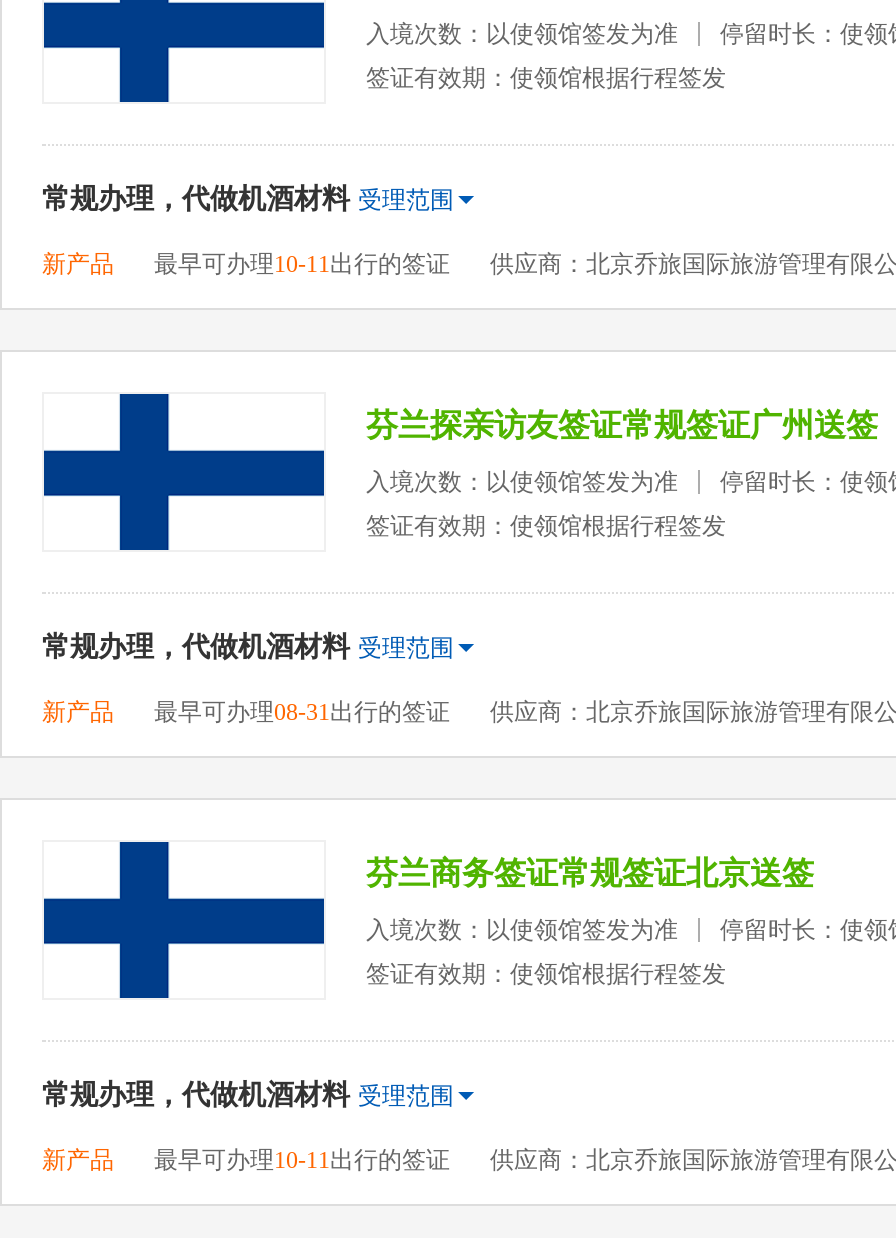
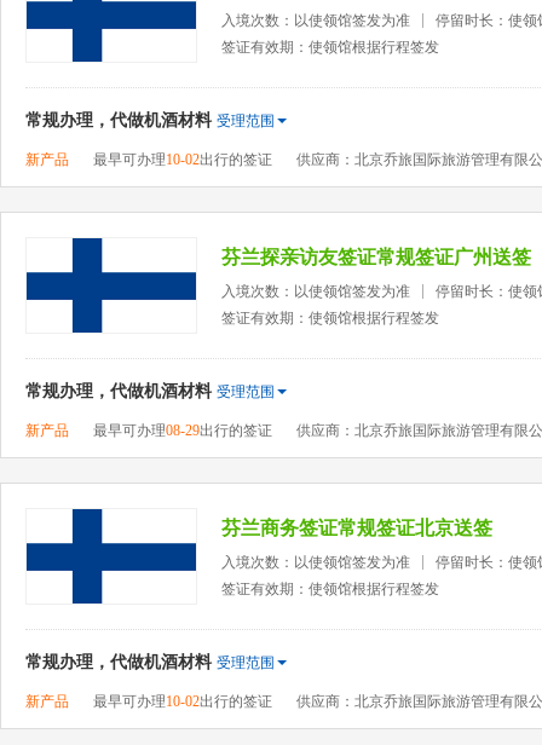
- 最早可办理10-11出行的签证
+ 最早可办理10-02出行的签证

- 最早可办理08-31出行的签证
+ 最早可办理08-29出行的签证

- 最早可办理10-11出行的签证
+ 最早可办理10-02出行的签证
